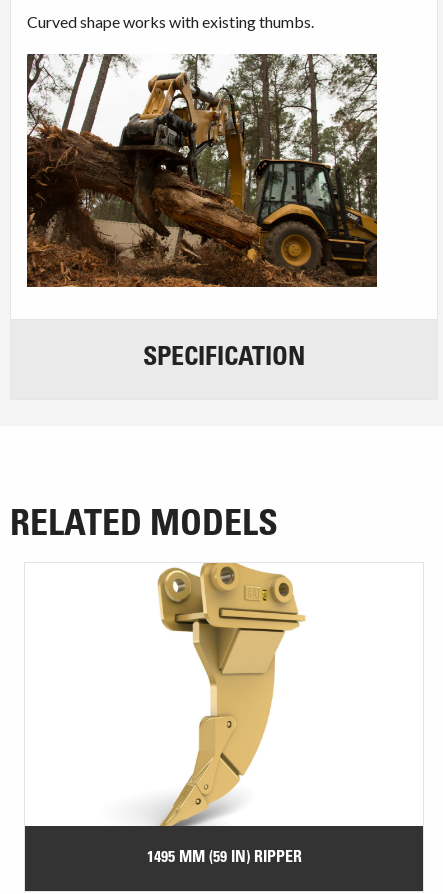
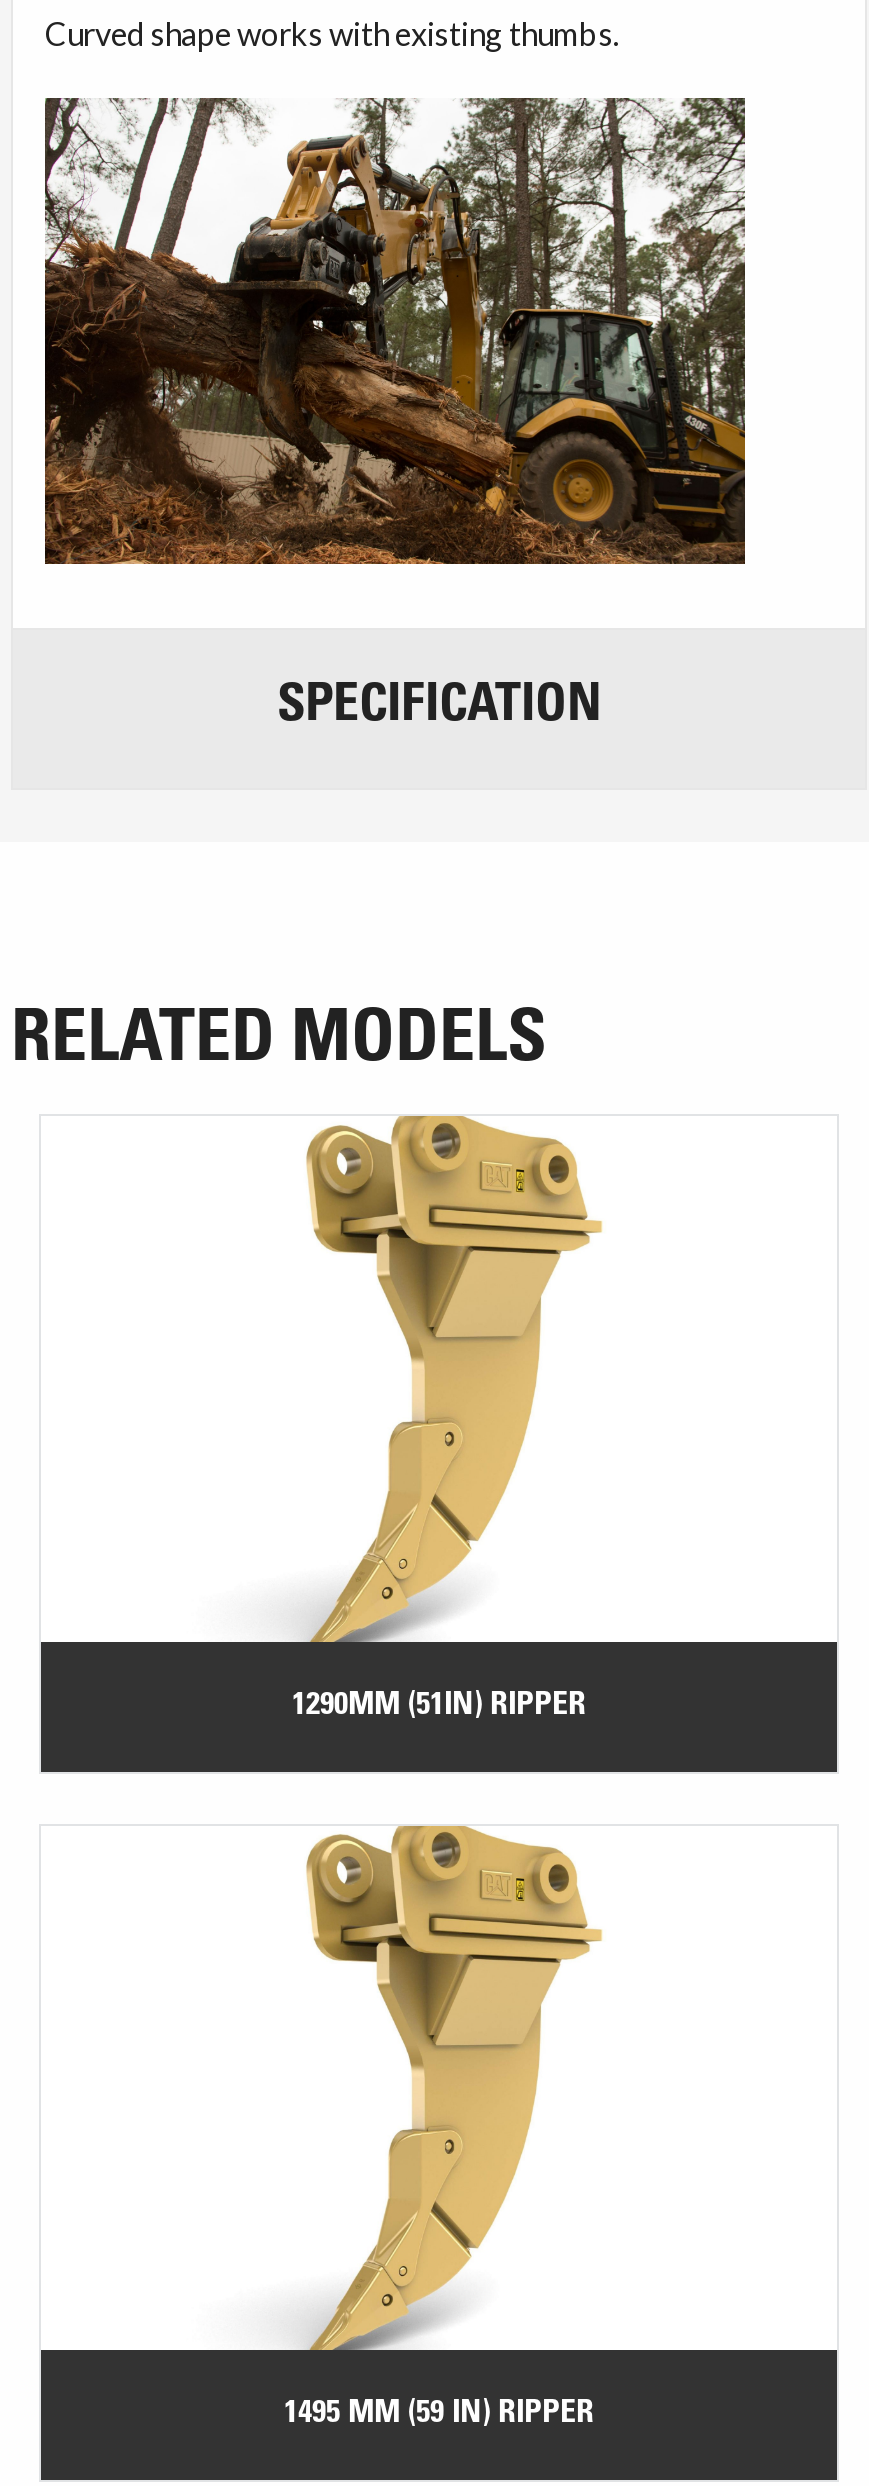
+ 1290MM (51IN) RIPPER
